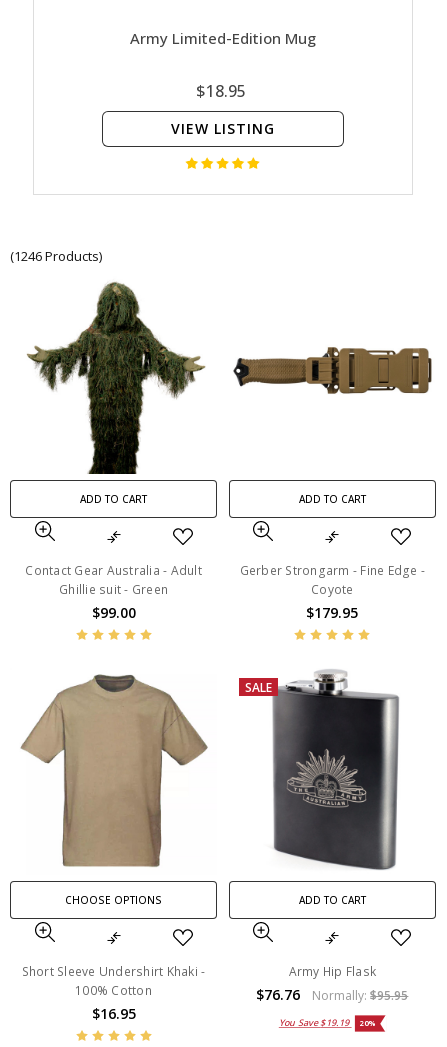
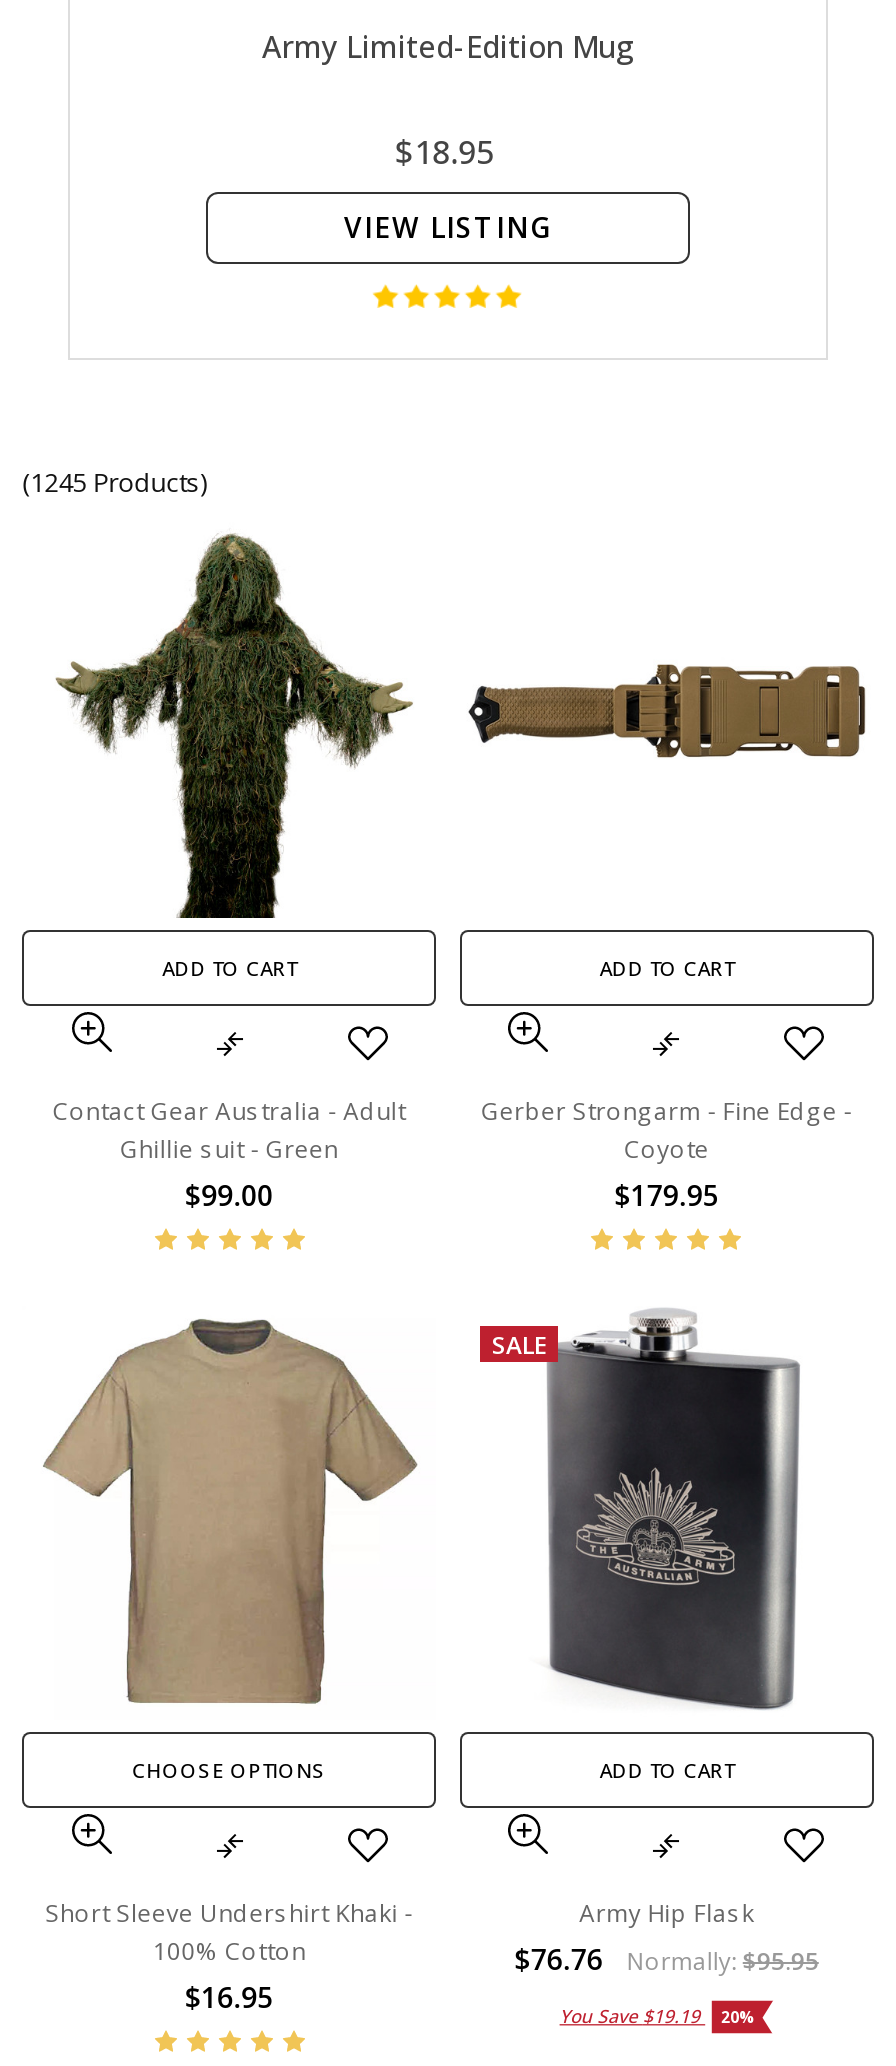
- (1246 Products)
+ (1245 Products)
